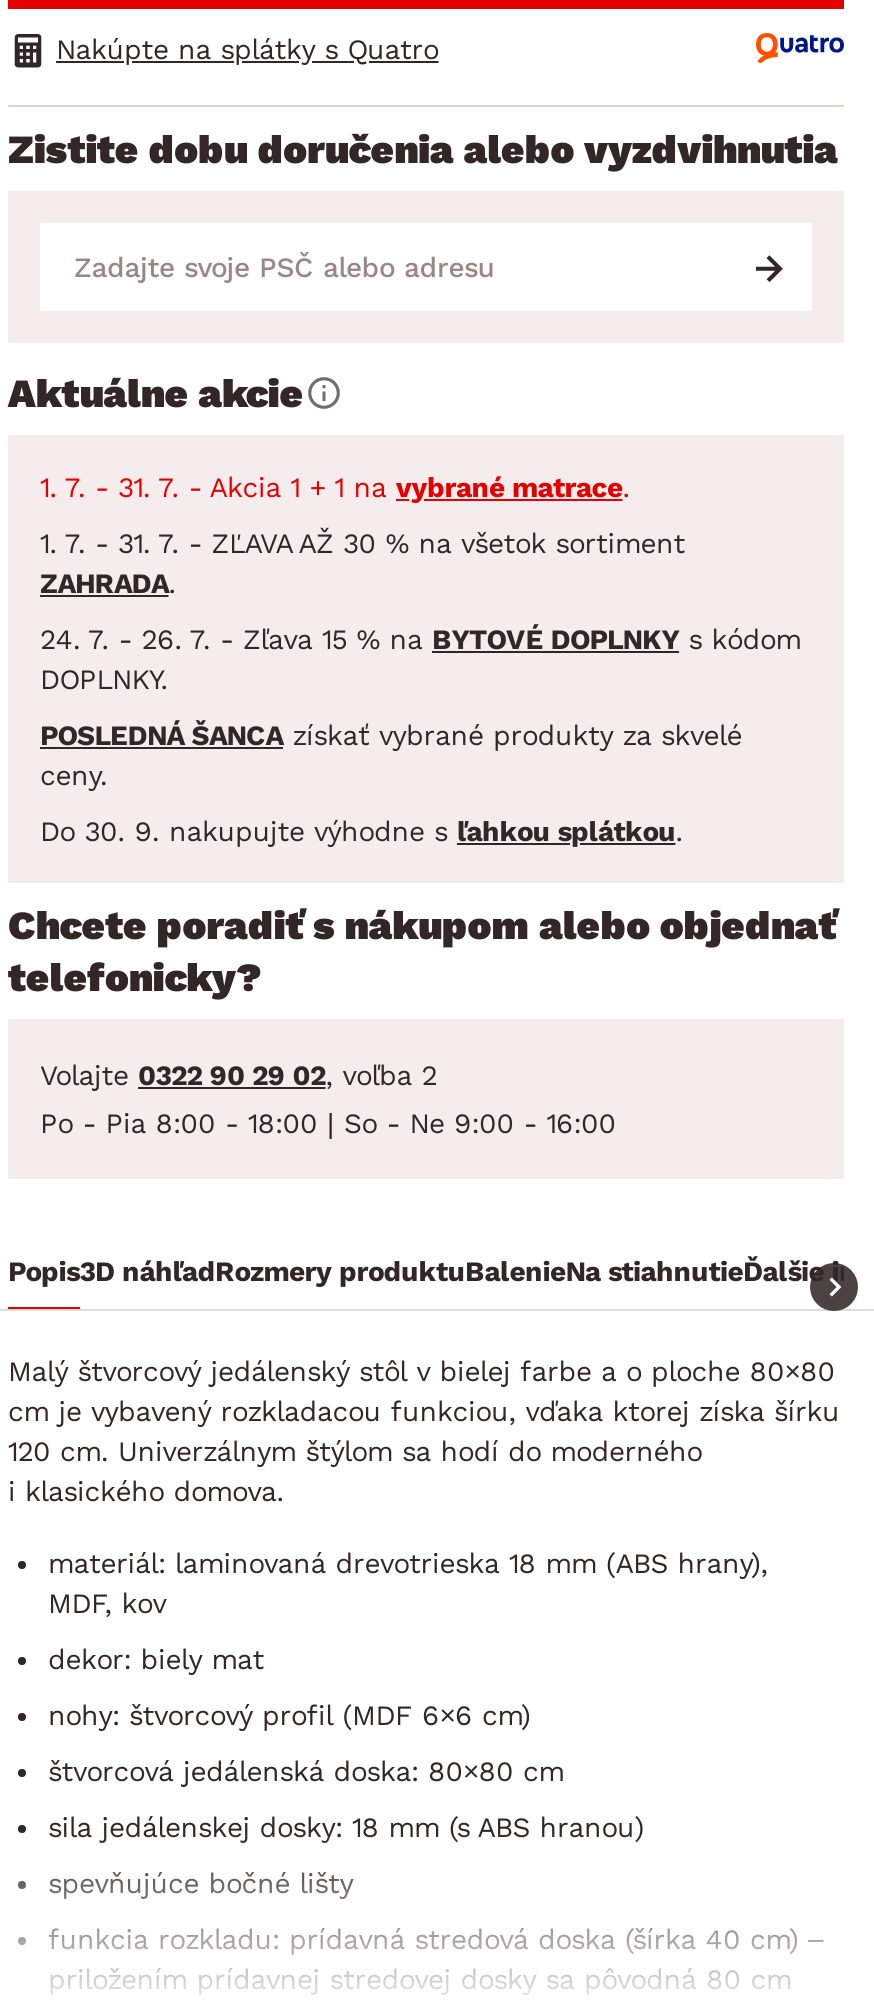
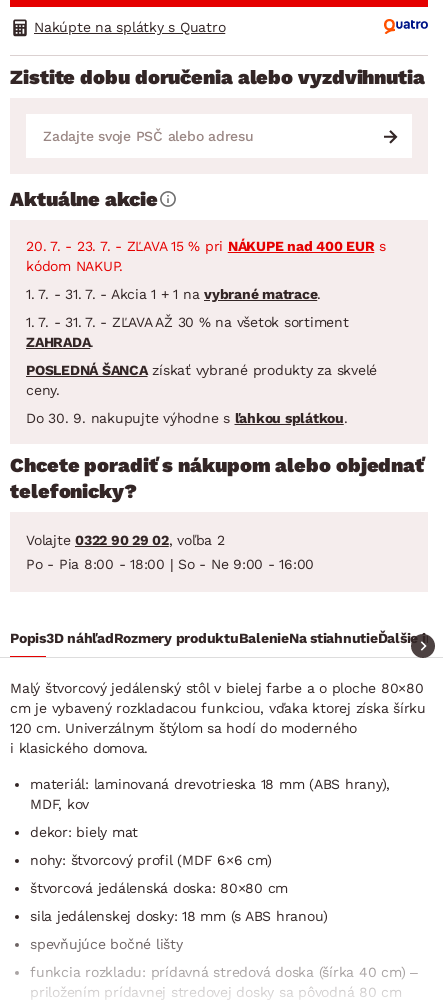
+ 20. 7. - 23. 7. - ZĽAVA 15 % pri NÁKUPE nad 400 EUR s
+ kódom NAKUP.

moved down: 1. 7. - 31. 7. - Akcia 1 + 1 na vybrané matrace. | 1. 7. - 31. 7. - ZĽAVA AŽ 30 % na všetok sortiment | ZAHRADA.

- 24. 7. - 26. 7. - Zľava 15 % na BYTOVÉ DOPLNKY s kódom
- DOPLNKY.
